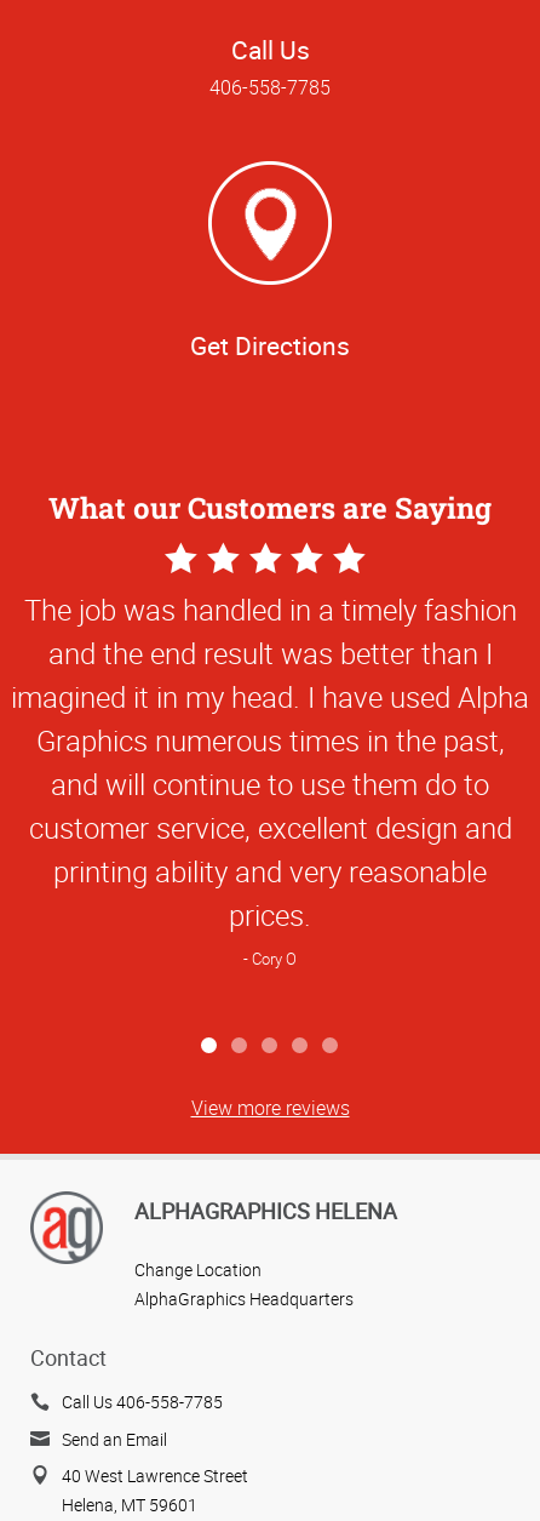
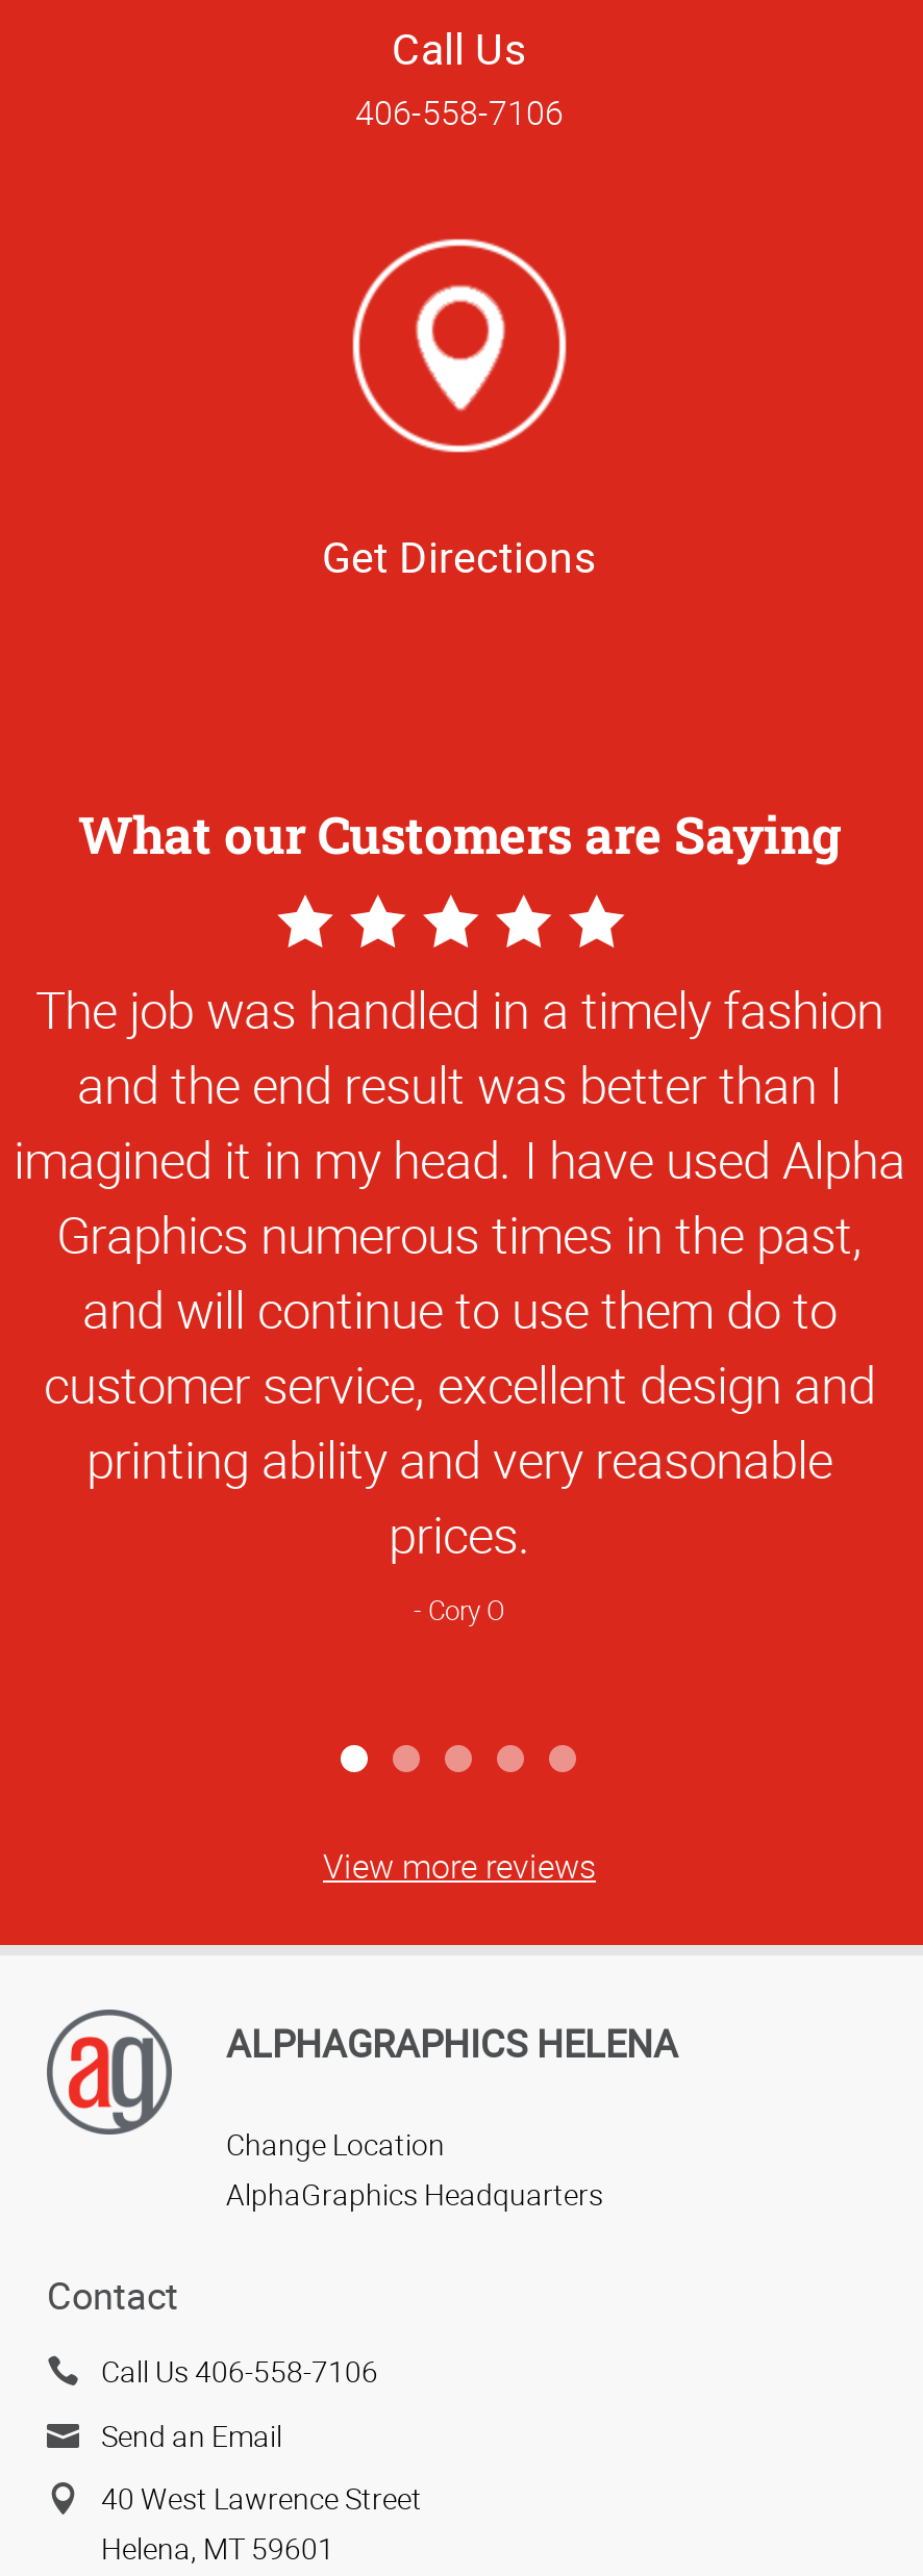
- 406-558-7785
+ 406-558-7106

- Call Us 406-558-7785
+ Call Us 406-558-7106
